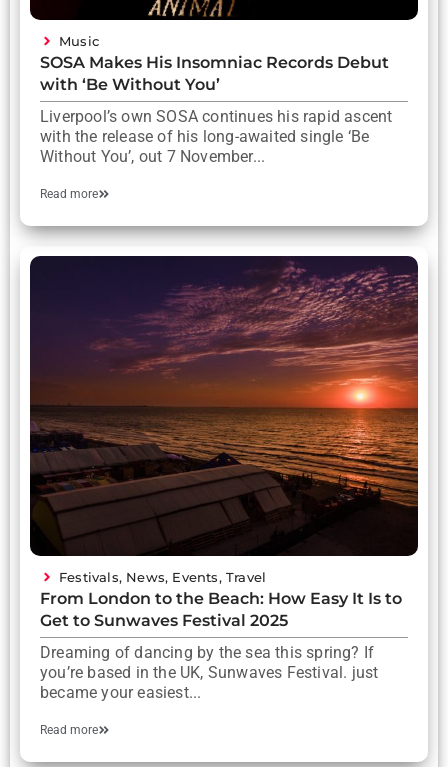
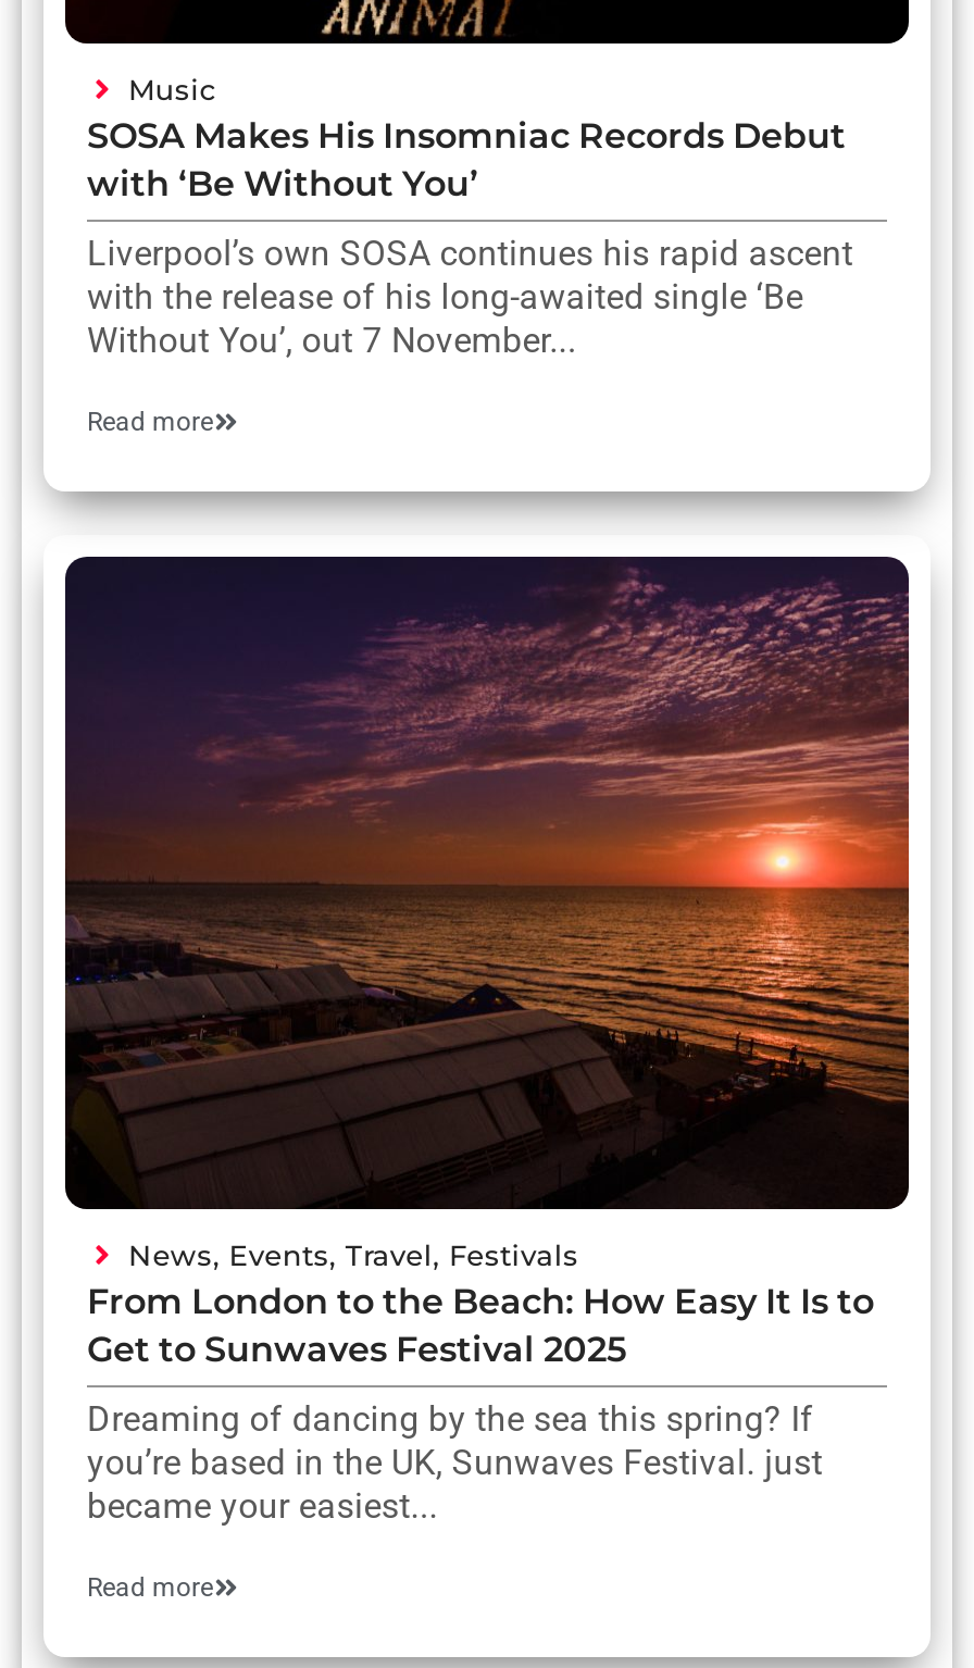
- Festivals, News, Events, Travel
+ News, Events, Travel, Festivals
